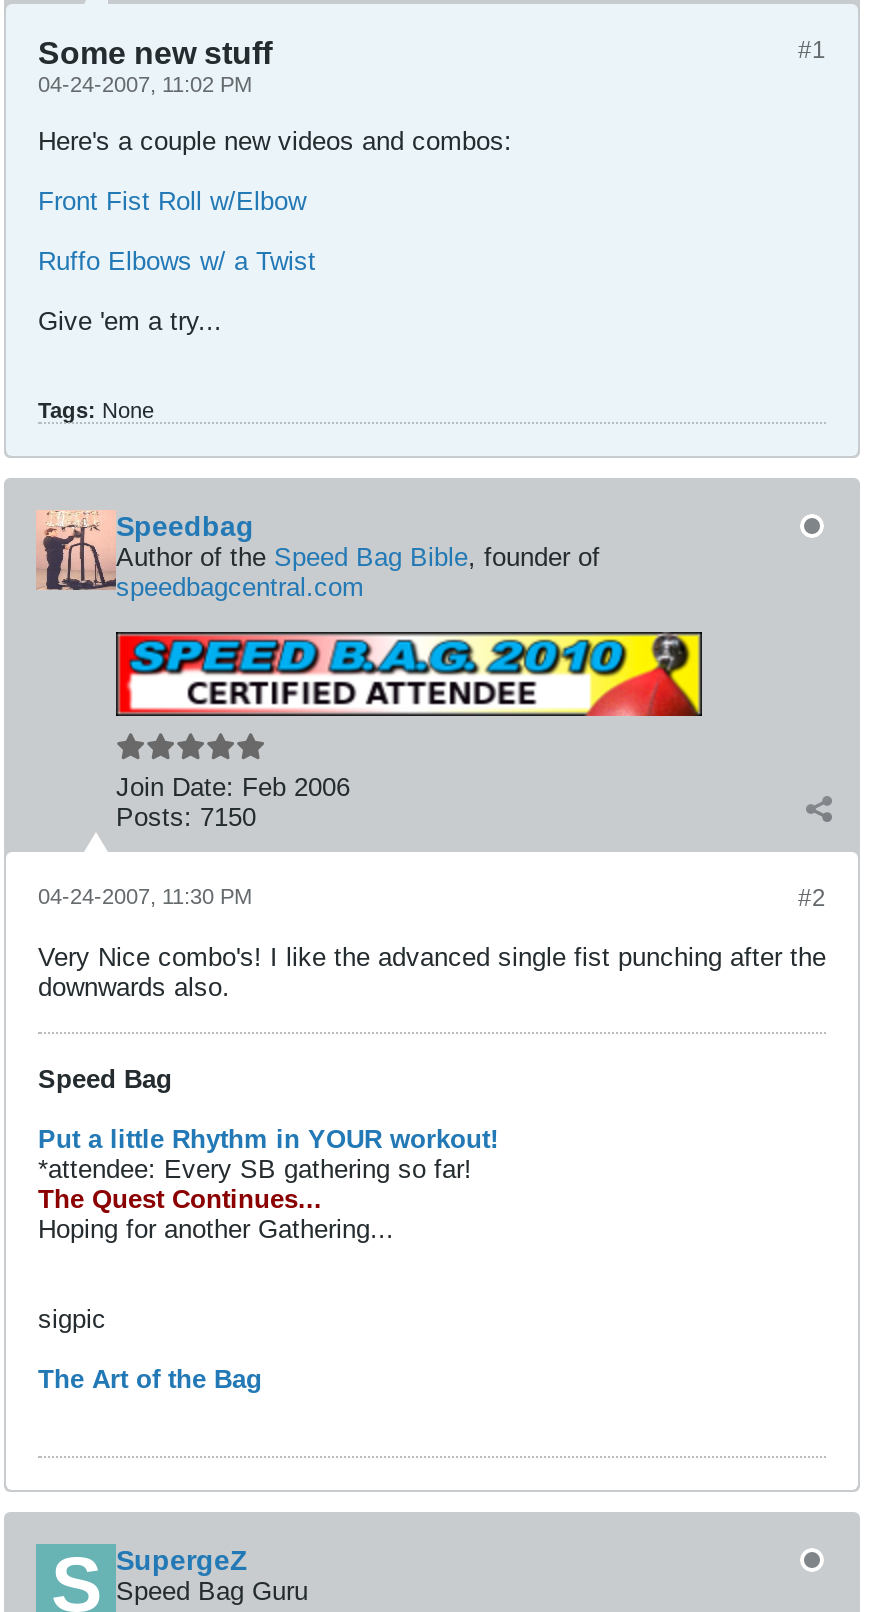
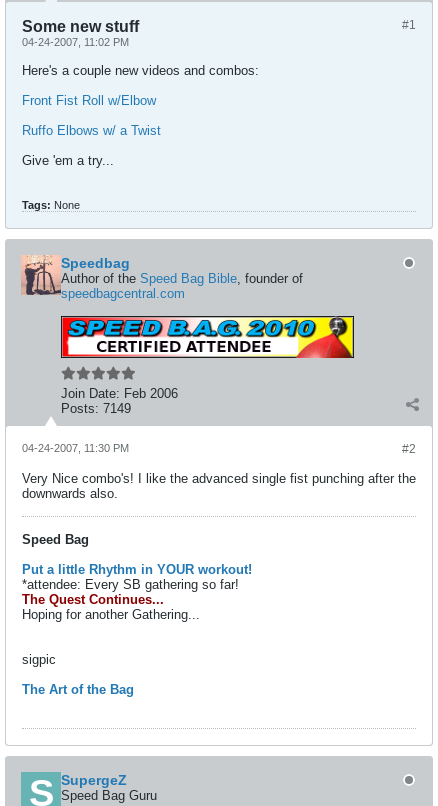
- Posts: 7150
+ Posts: 7149
